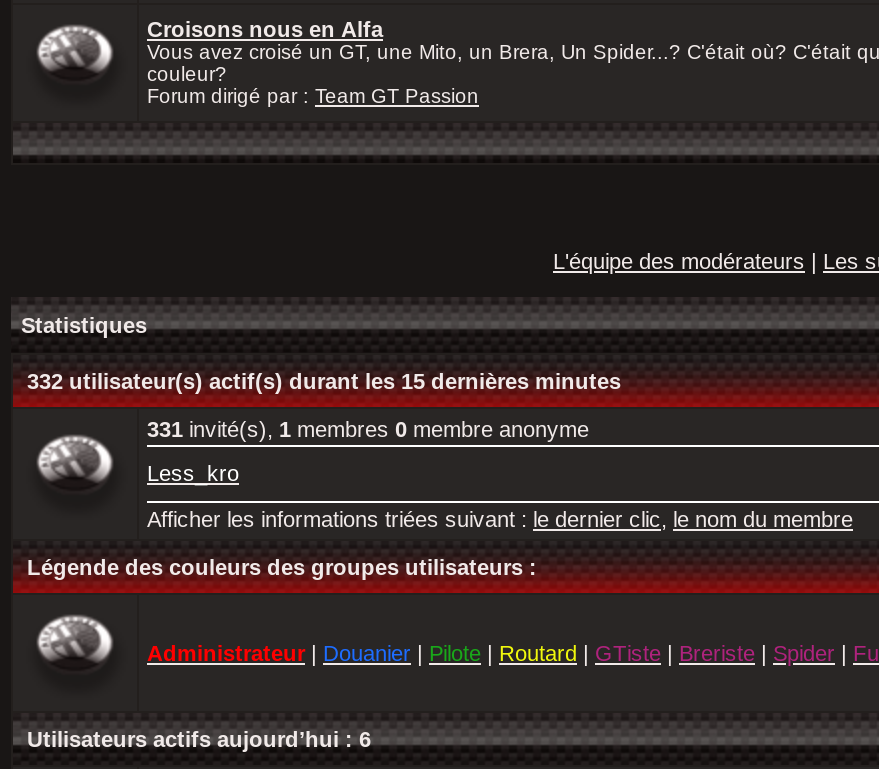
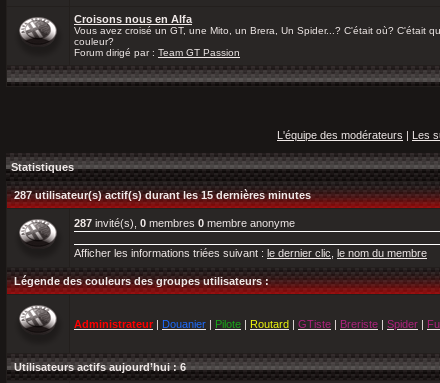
- 332 utilisateur(s) actif(s) durant les 15 dernières minutes
- 331 invité(s), 1 membres 0 membre anonyme
- Less_kro
+ 287 utilisateur(s) actif(s) durant les 15 dernières minutes
+ 287 invité(s), 0 membres 0 membre anonyme
